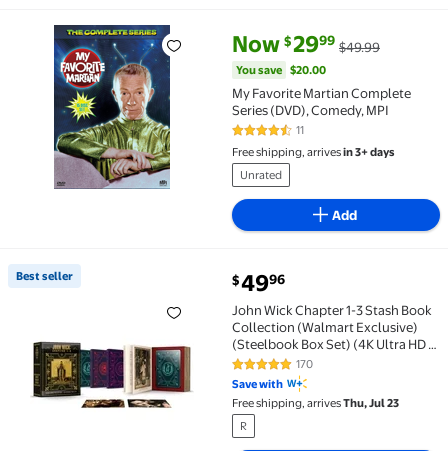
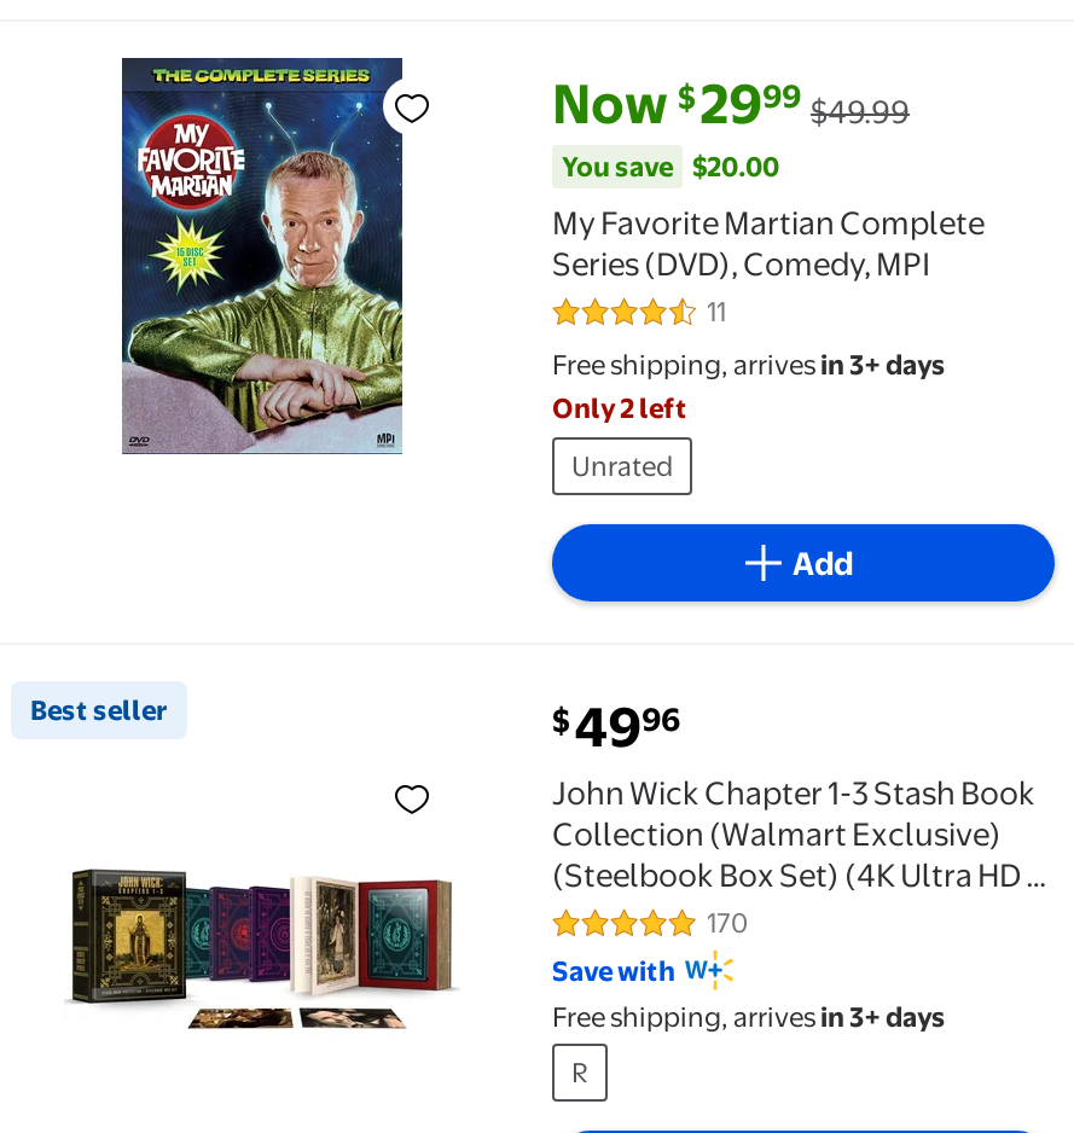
+ Only 2 left

- Free shipping, arrives Thu, Jul 23
+ Free shipping, arrives in 3+ days
